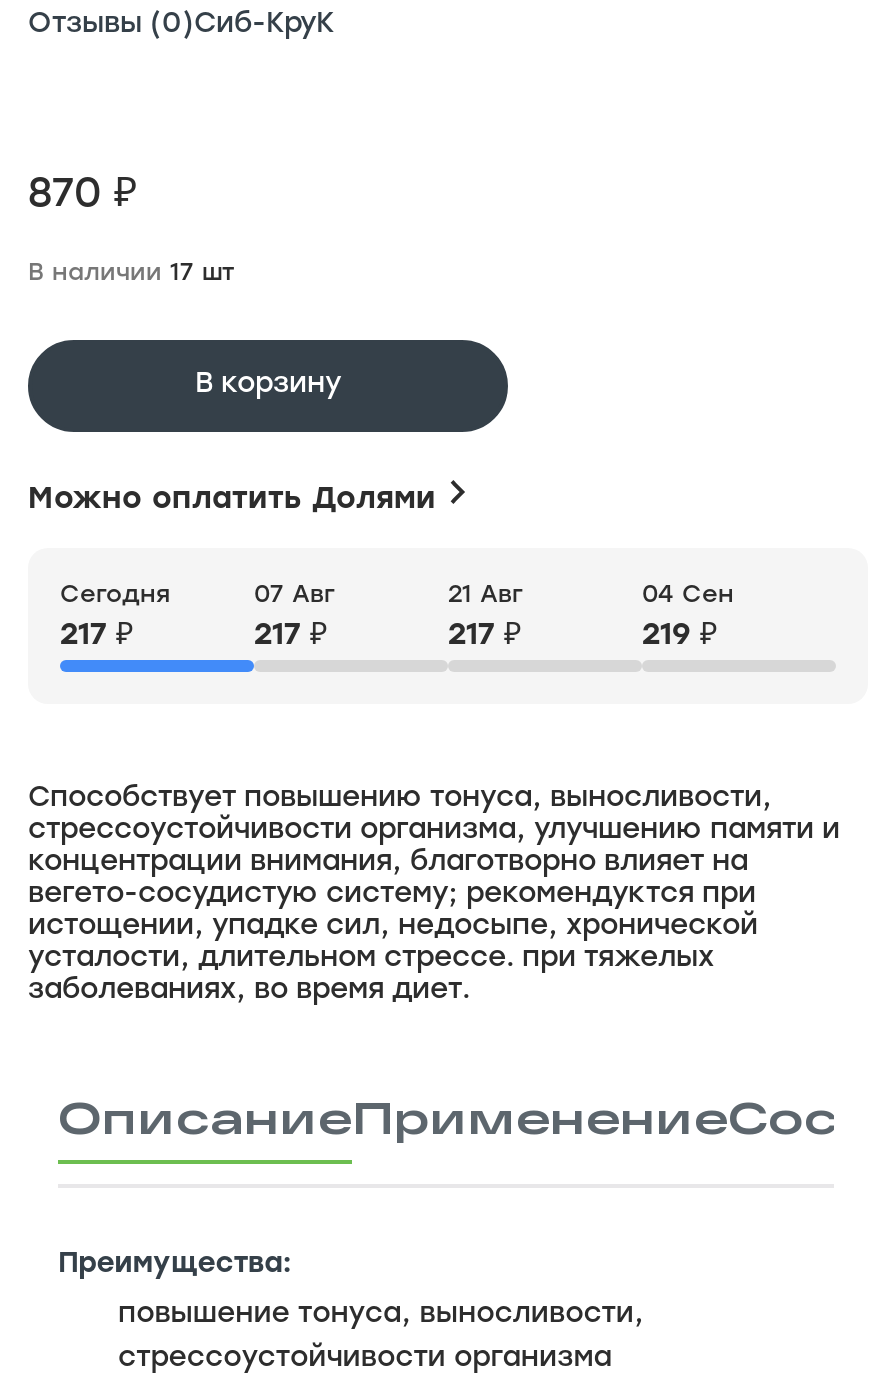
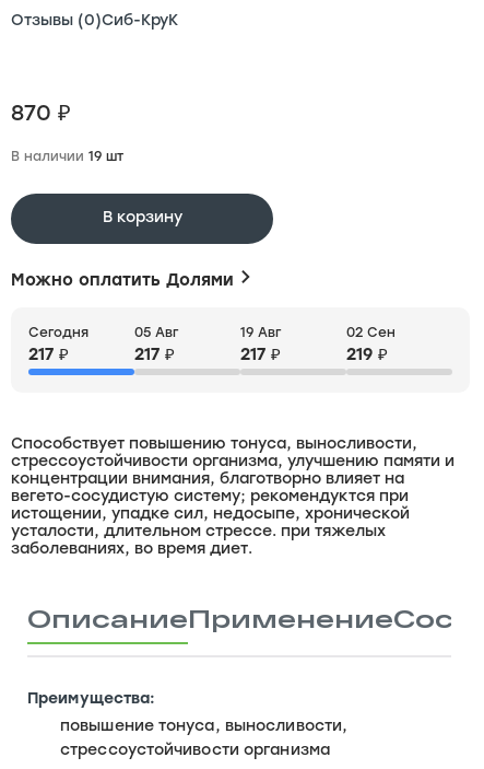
- В наличии 17 шт
+ В наличии 19 шт

- 07 Авг
+ 05 Авг

- 21 Авг
+ 19 Авг

- 04 Сен
+ 02 Сен
